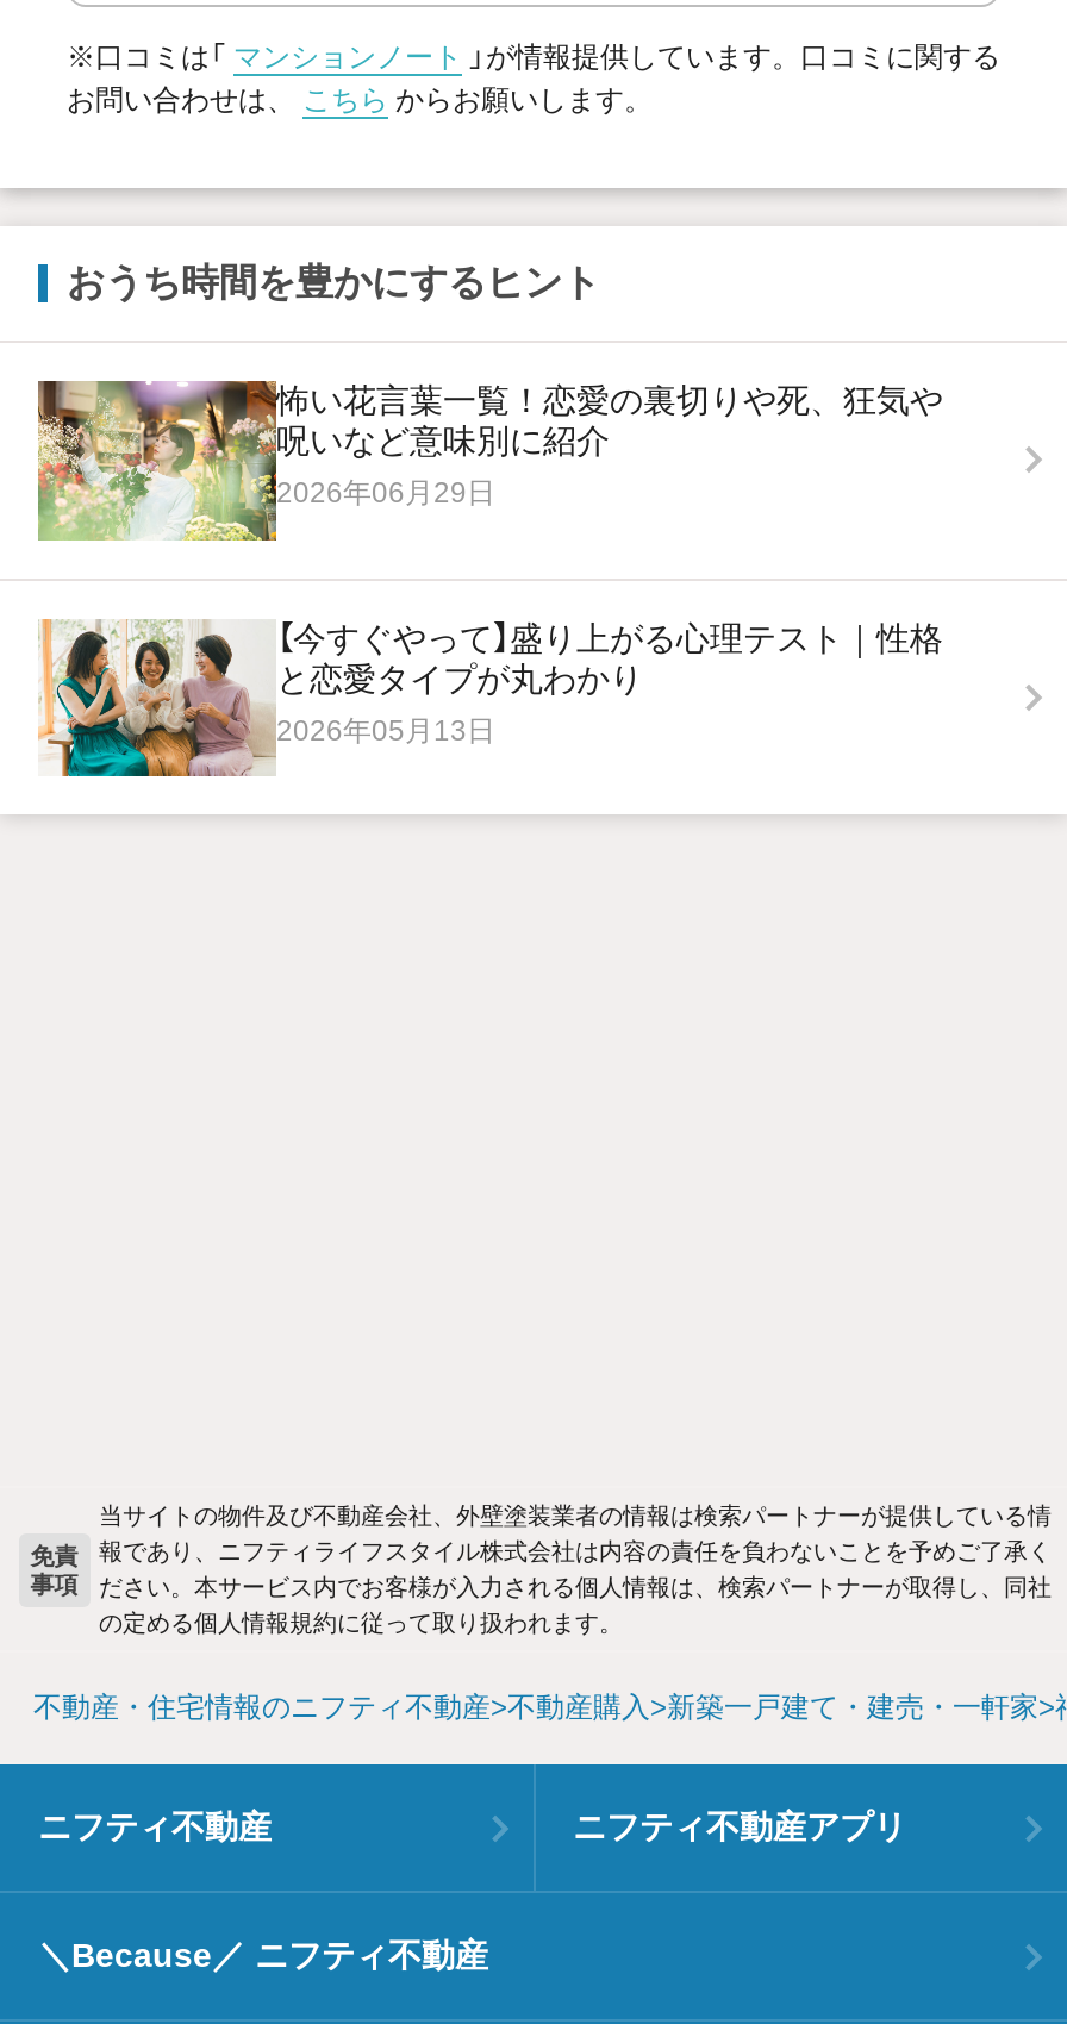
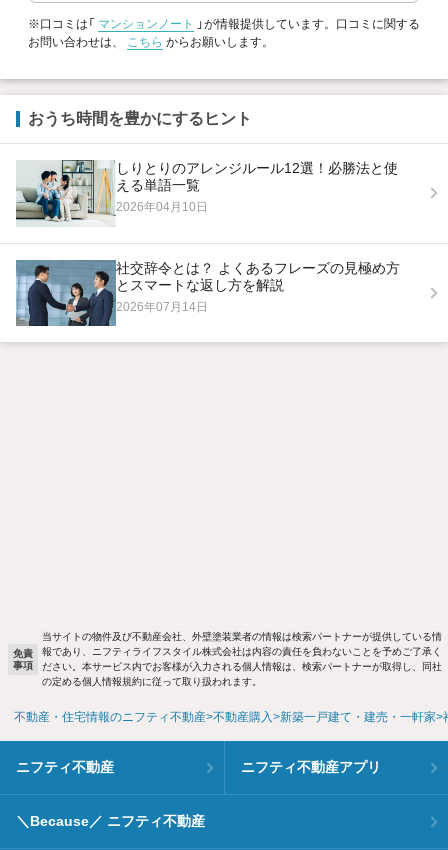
- [image]
- 怖い花言葉一覧！恋愛の裏切りや死、狂気や
- 呪いなど意味別に紹介
- 2026年06月29日
+ [image]
+ しりとりのアレンジルール12選！必勝法と使
+ える単語一覧
+ 2026年04月10日

- [image]
- 【今すぐやって】盛り上がる心理テスト｜性格
- と恋愛タイプが丸わかり
- 2026年05月13日
+ [image]
+ 社交辞令とは？ よくあるフレーズの見極め方
+ とスマートな返し方を解説
+ 2026年07月14日
